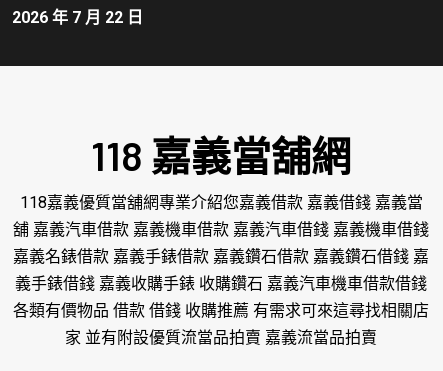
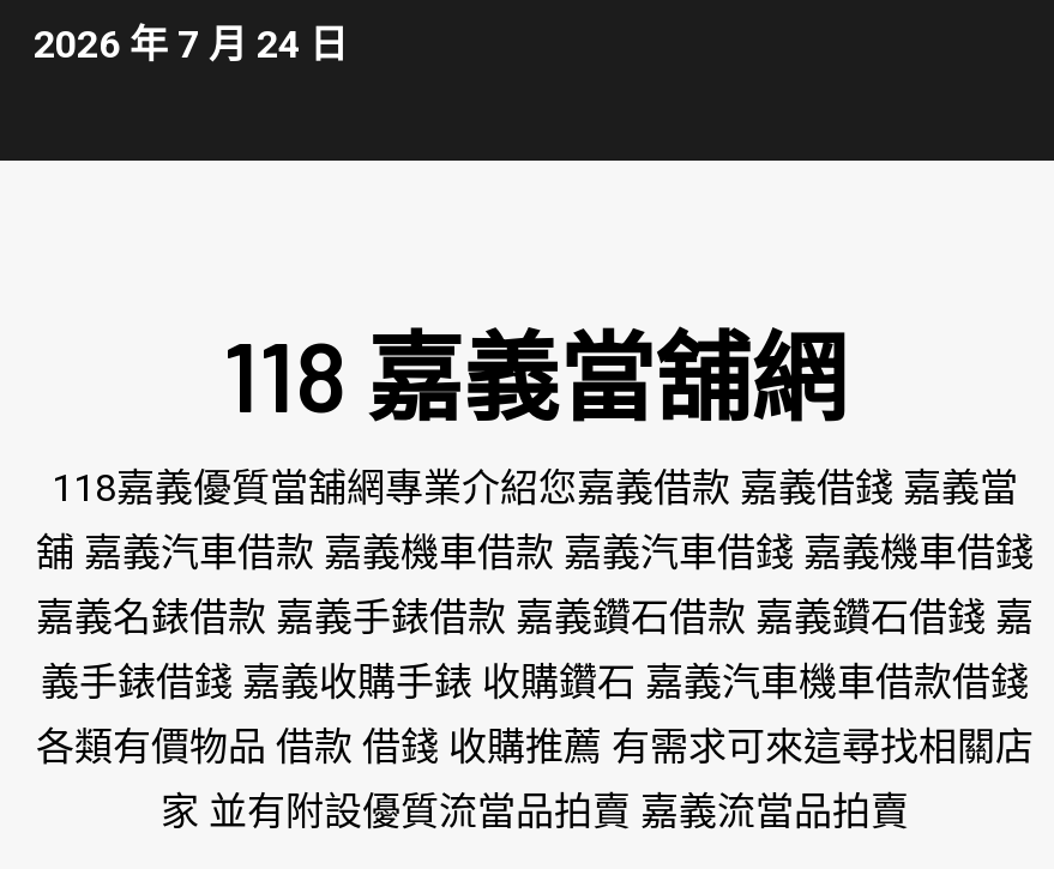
- 2026 年 7 月 22 日
+ 2026 年 7 月 24 日
